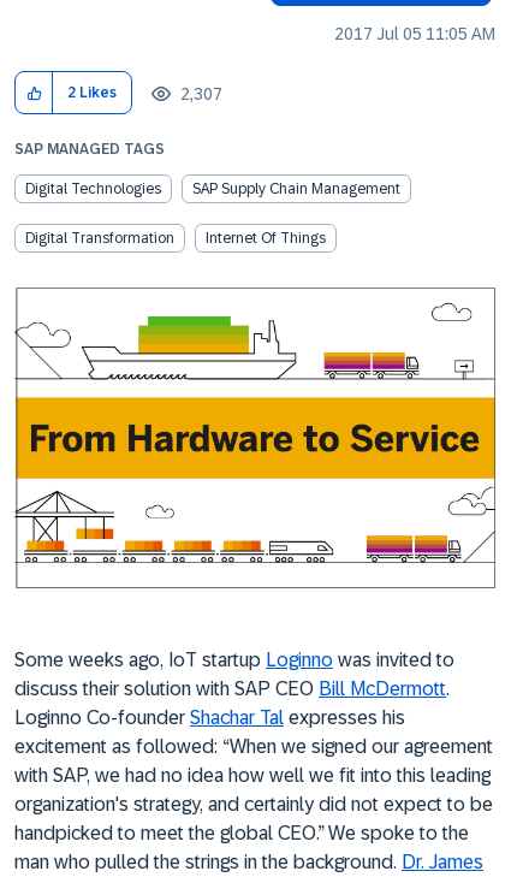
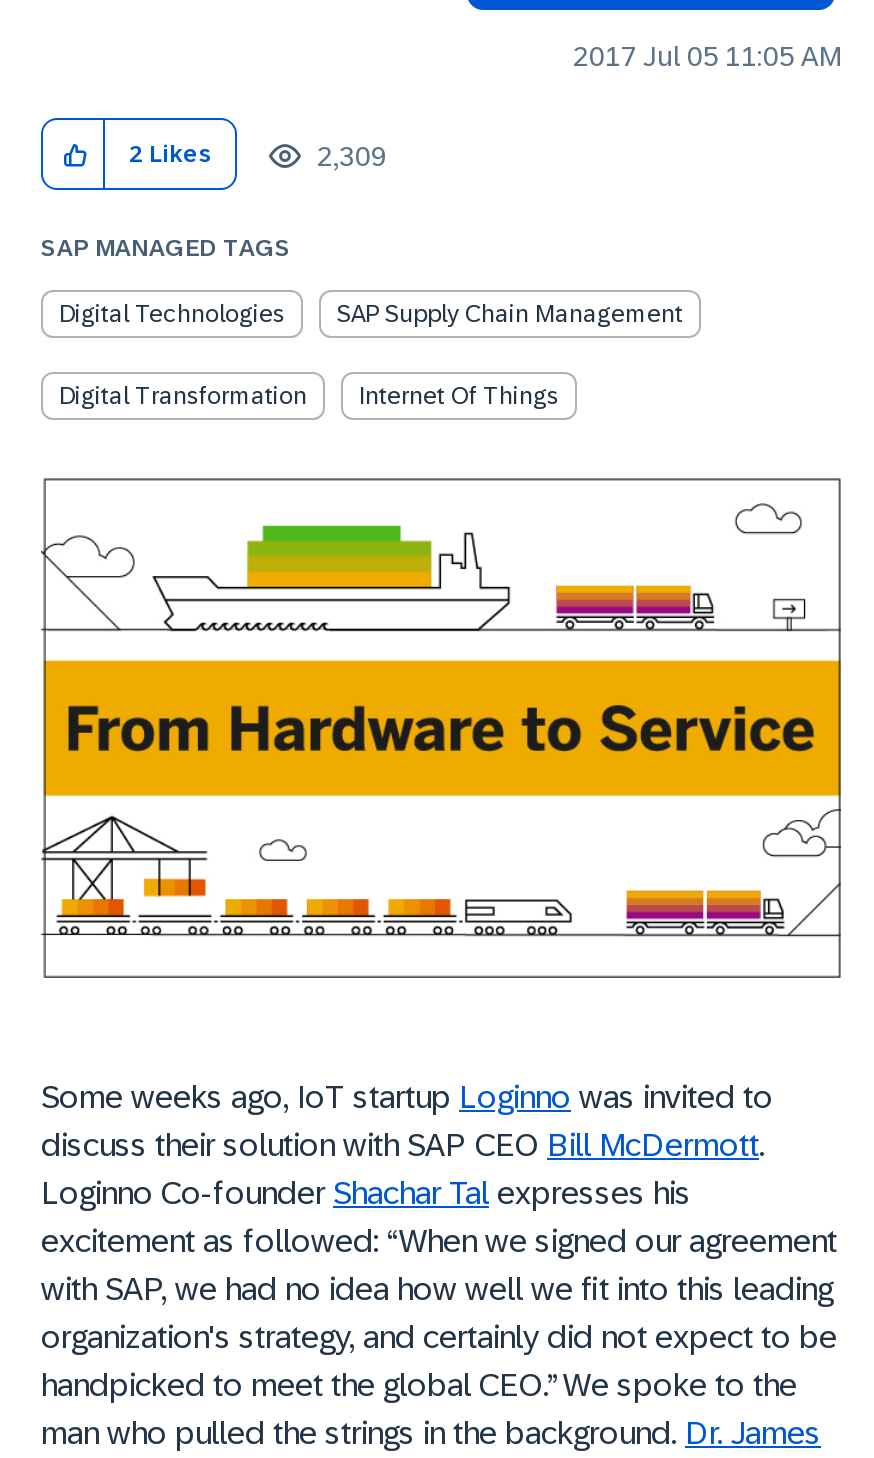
- 2,307
+ 2,309
